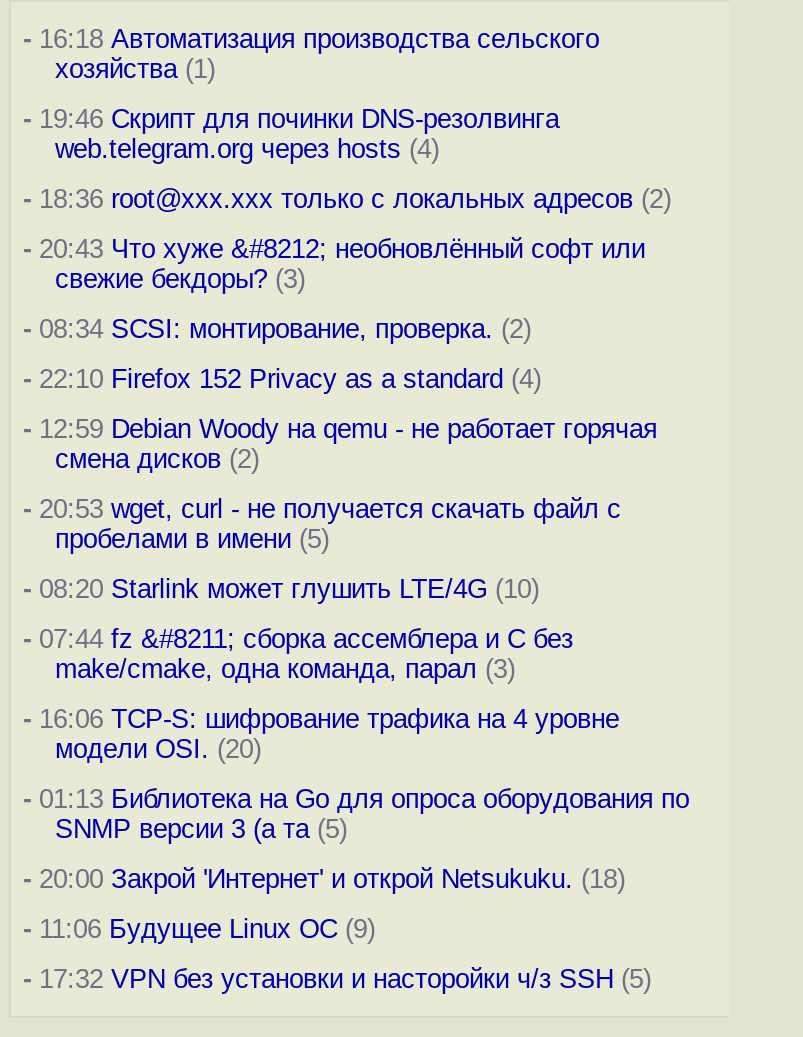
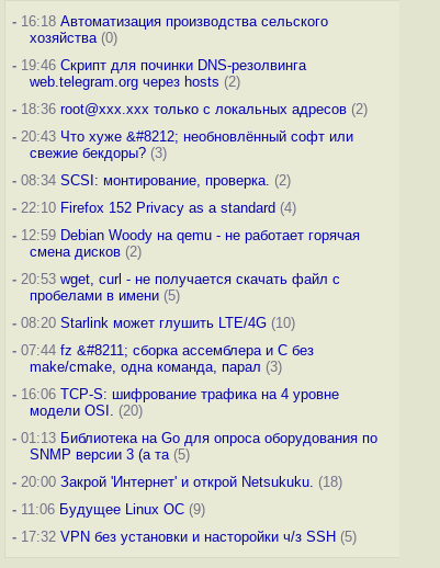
- хозяйства (1)
+ хозяйства (0)

- web.telegram.org через hosts (4)
+ web.telegram.org через hosts (2)
